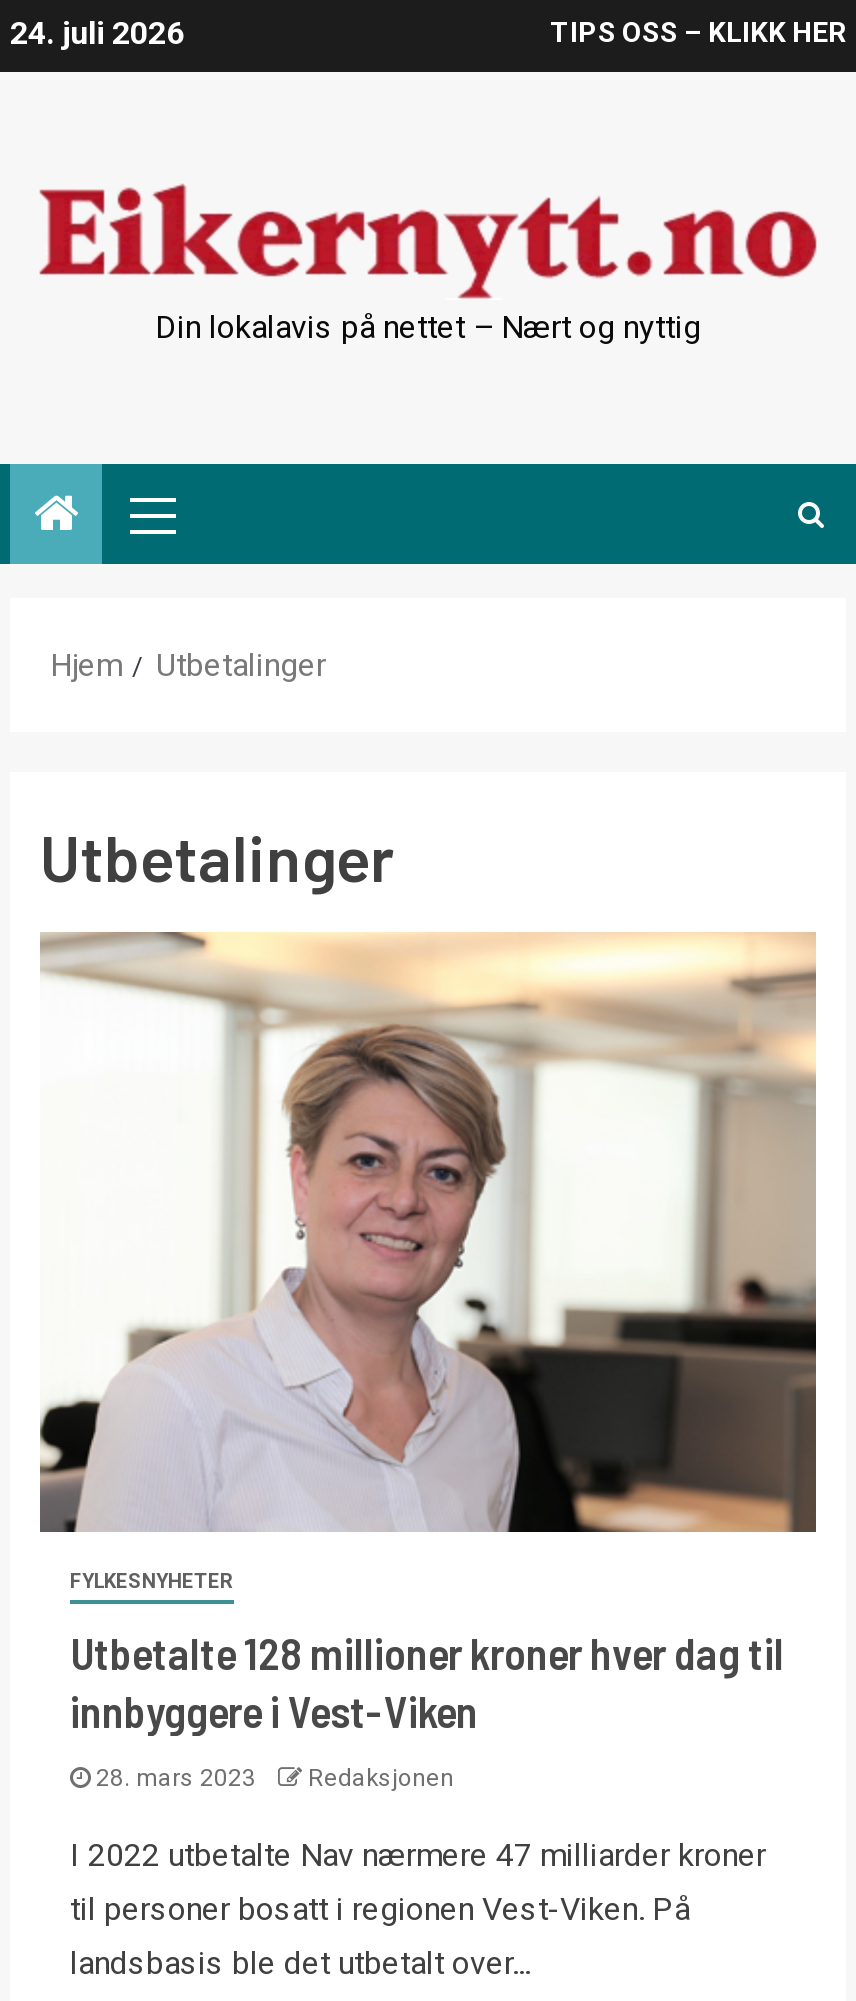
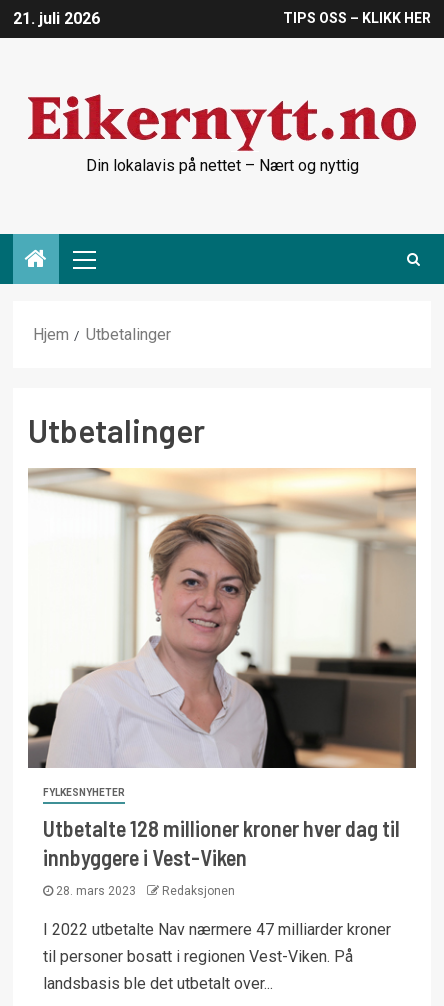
- 24. juli 2026
+ 21. juli 2026
